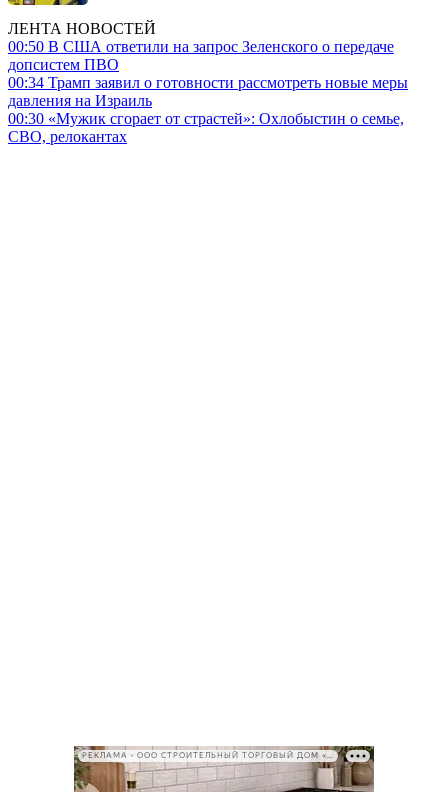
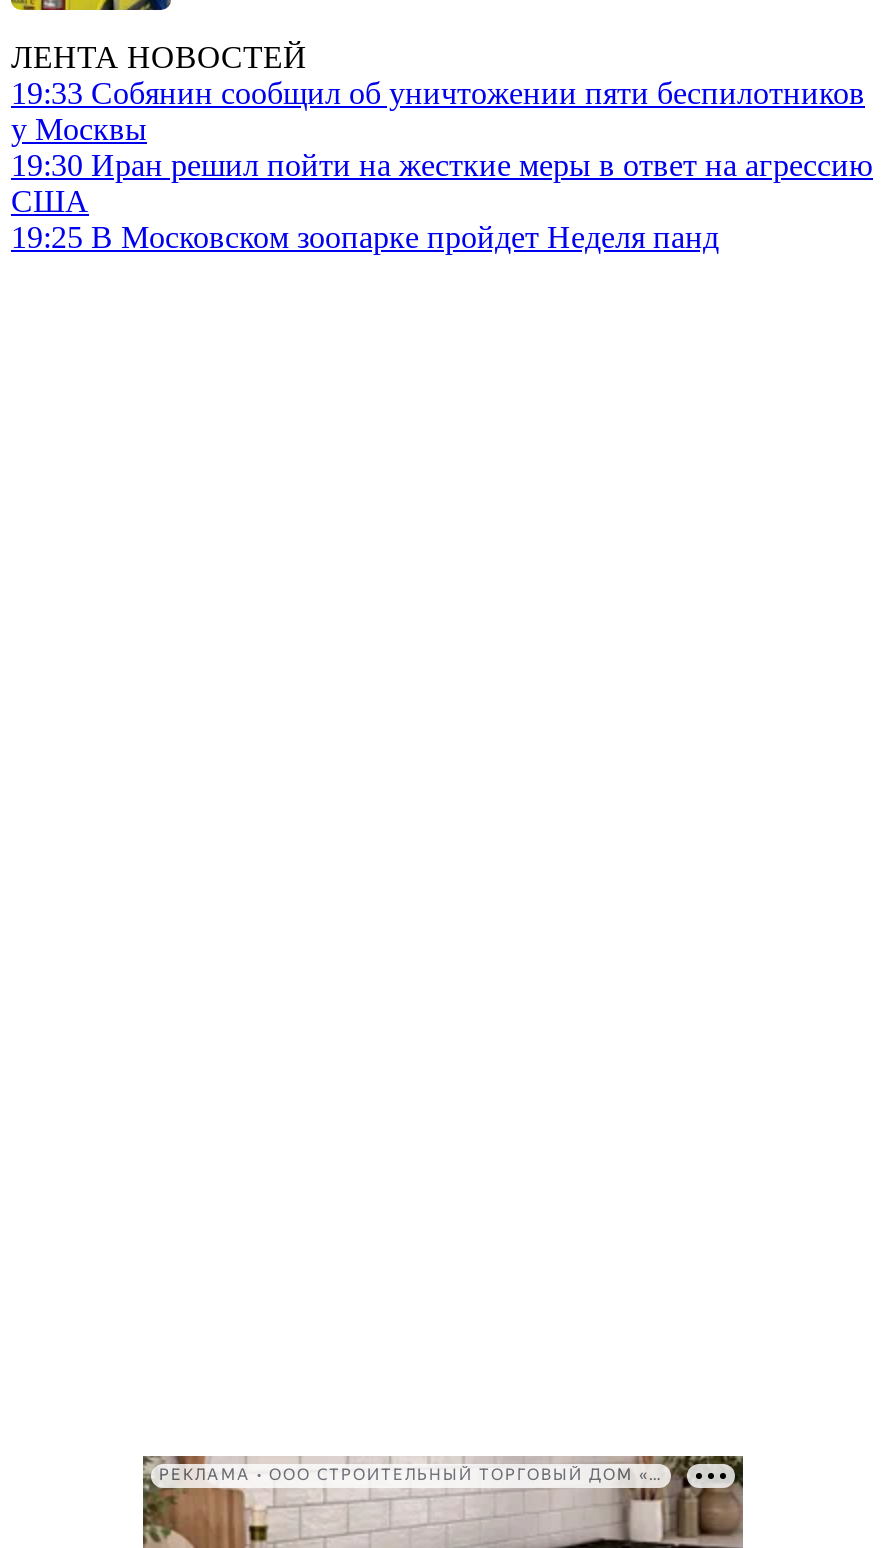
- 00:50 В США ответили на запрос Зеленского о передаче
- допсистем ПВО
- 00:34 Трамп заявил о готовности рассмотреть новые меры
- давления на Израиль
- 00:30 «Мужик сгорает от страстей»: Охлобыстин о семье,
- СВО, релокантах
+ 19:33 Собянин сообщил об уничтожении пяти беспилотников
+ у Москвы
+ 19:30 Иран решил пойти на жесткие меры в ответ на агрессию
+ США
+ 19:25 В Московском зоопарке пройдет Неделя панд
